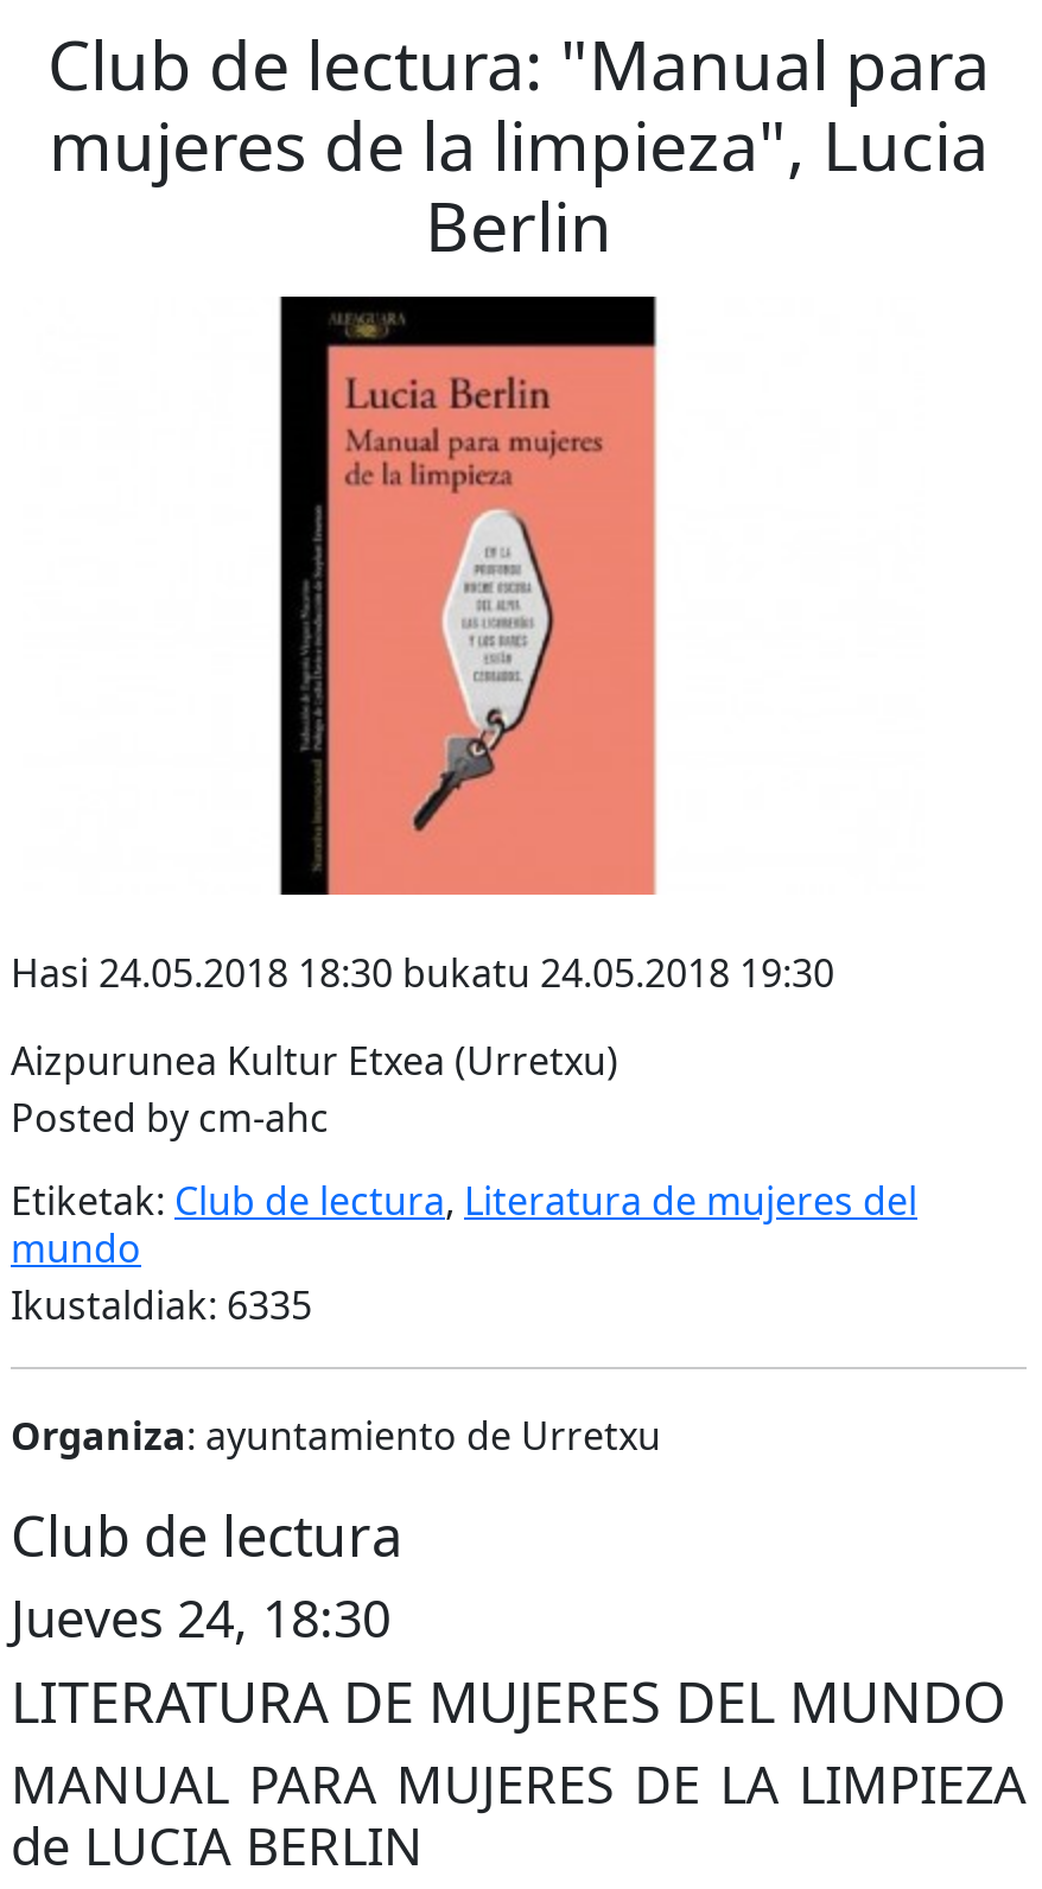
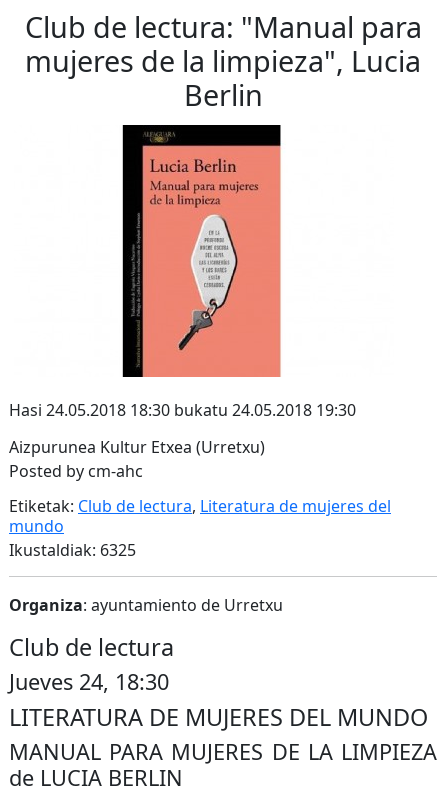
- Ikustaldiak: 6335
+ Ikustaldiak: 6325
